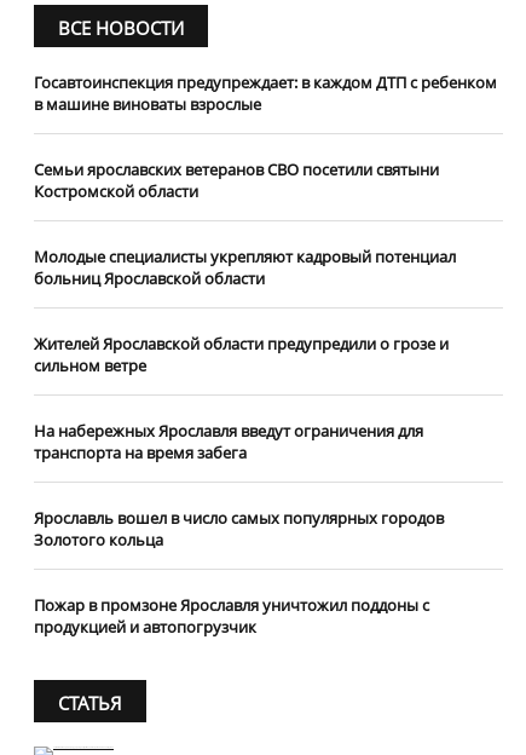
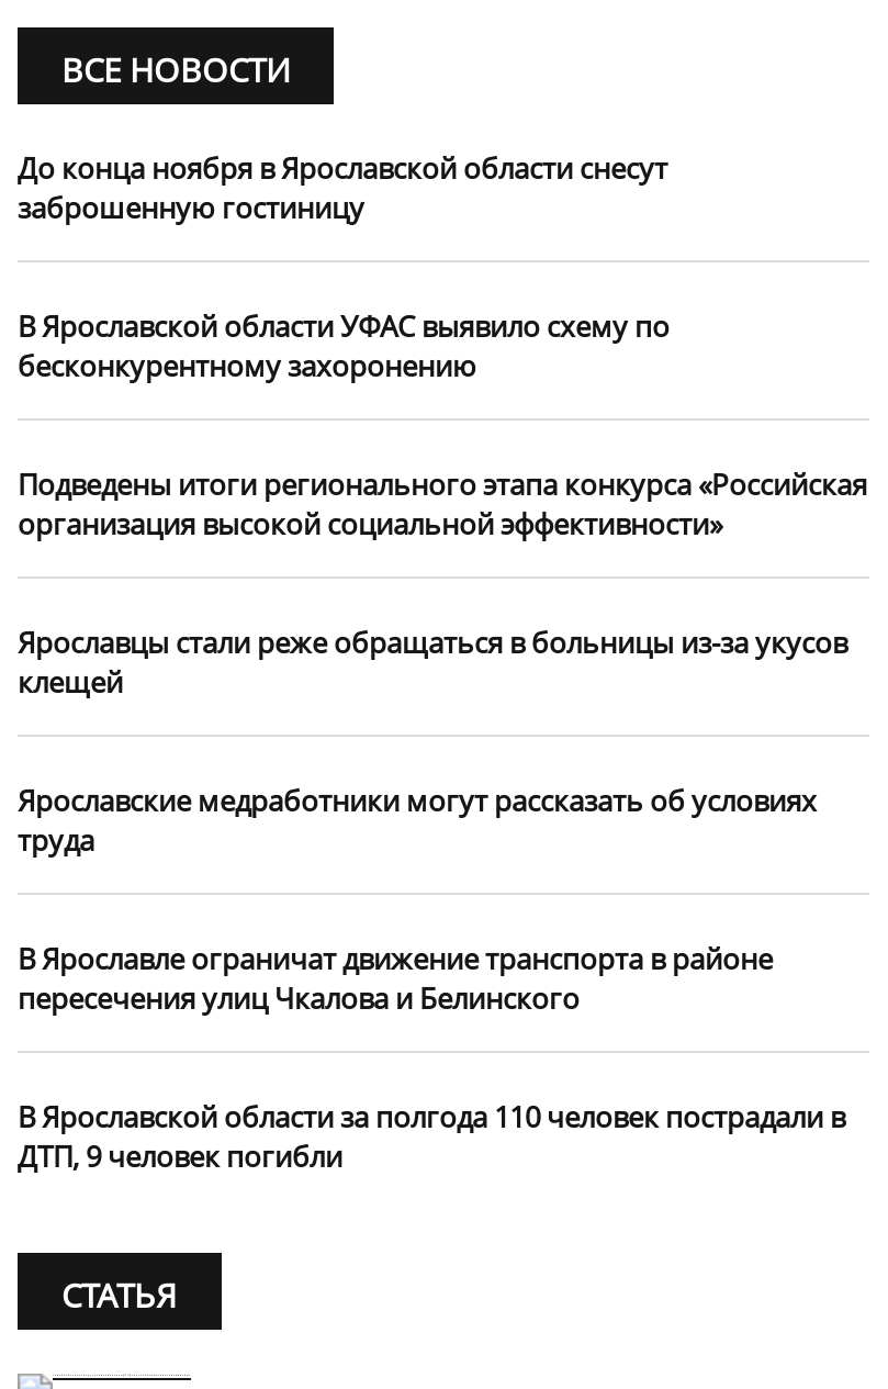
- Госавтоинспекция предупреждает: в каждом ДТП с ребенком
- в машине виноваты взрослые
+ До конца ноября в Ярославской области снесут
+ заброшенную гостиницу

- Семьи ярославских ветеранов СВО посетили святыни
- Костромской области
+ В Ярославской области УФАС выявило схему по
+ бесконкурентному захоронению

- Молодые специалисты укрепляют кадровый потенциал
- больниц Ярославской области
+ Подведены итоги регионального этапа конкурса «Российская
+ организация высокой социальной эффективности»

- Жителей Ярославской области предупредили о грозе и
- сильном ветре
+ Ярославцы стали реже обращаться в больницы из-за укусов
+ клещей

- На набережных Ярославля введут ограничения для
- транспорта на время забега
+ Ярославские медработники могут рассказать об условиях
+ труда

- Ярославль вошел в число самых популярных городов
- Золотого кольца
+ В Ярославле ограничат движение транспорта в районе
+ пересечения улиц Чкалова и Белинского

- Пожар в промзоне Ярославля уничтожил поддоны с
- продукцией и автопогрузчик
+ В Ярославской области за полгода 110 человек пострадали в
+ ДТП, 9 человек погибли
